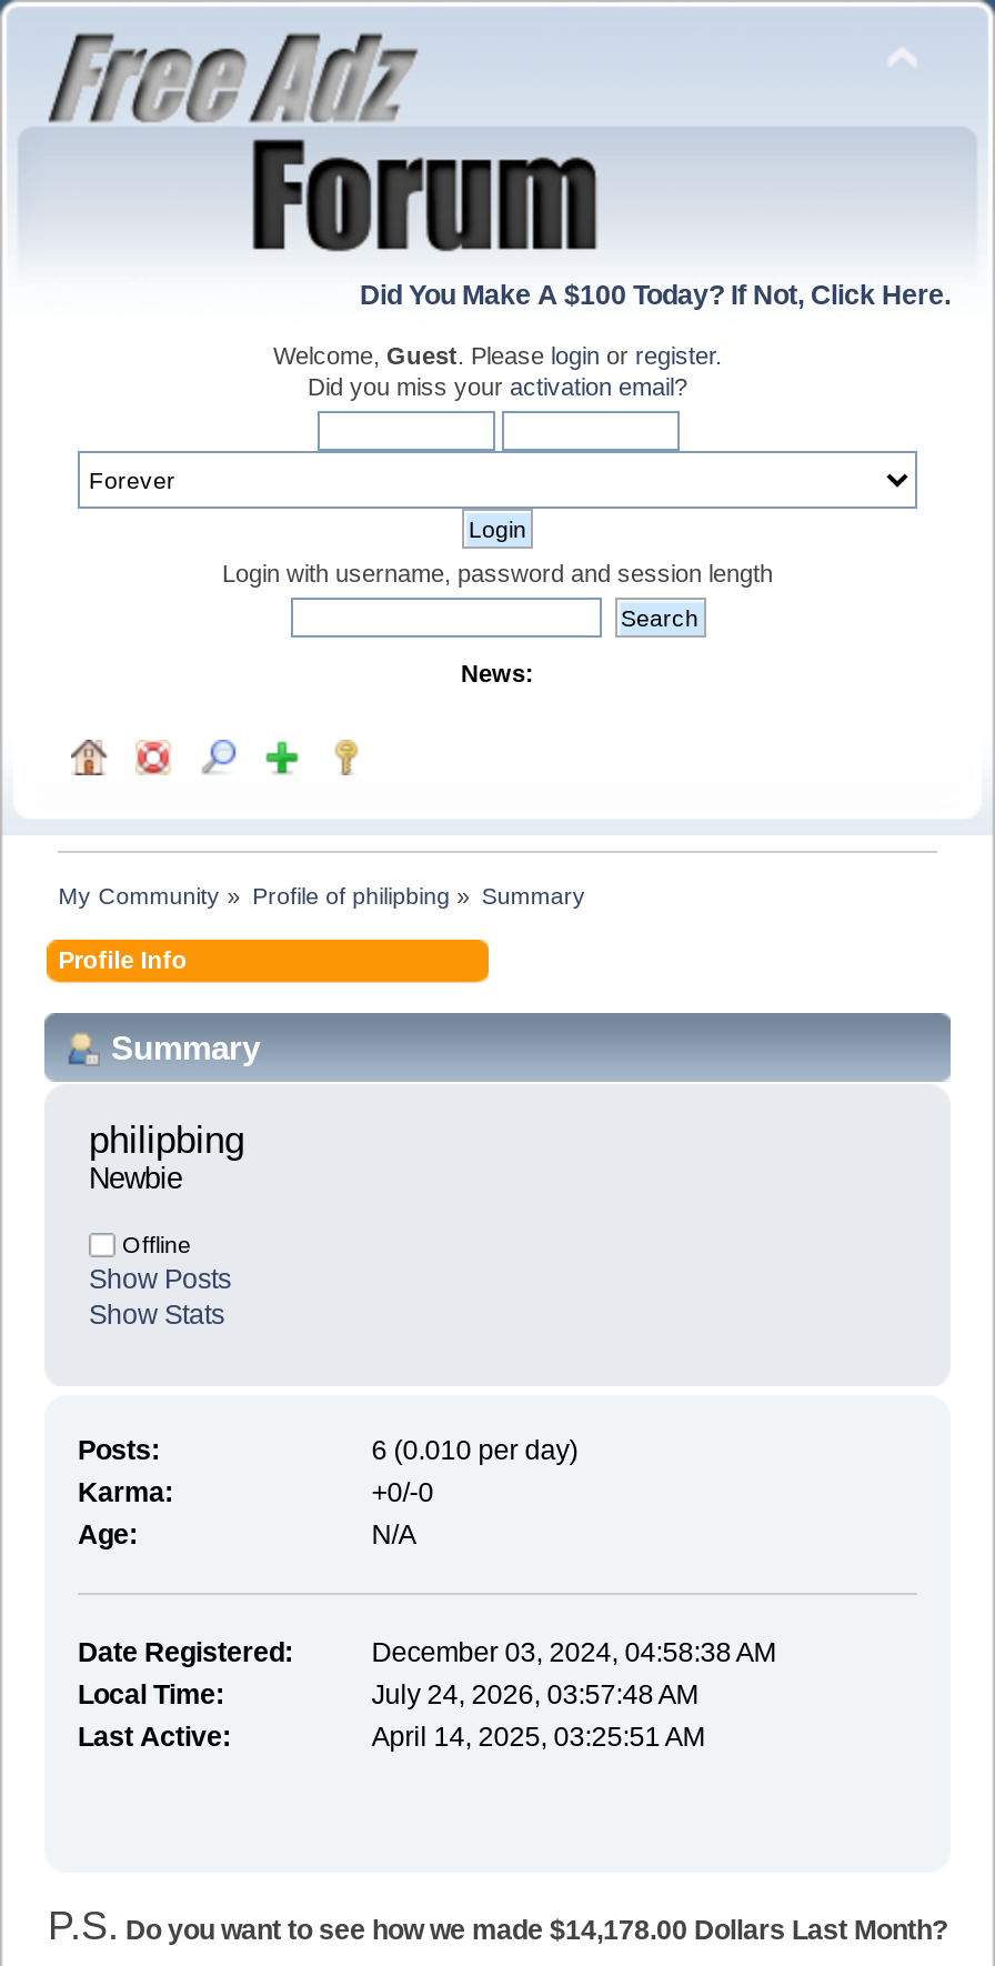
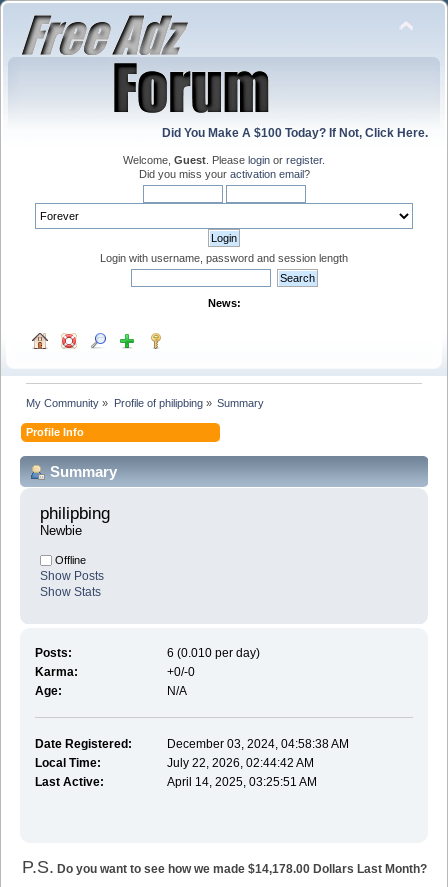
- July 24, 2026, 03:57:48 AM
+ July 22, 2026, 02:44:42 AM
